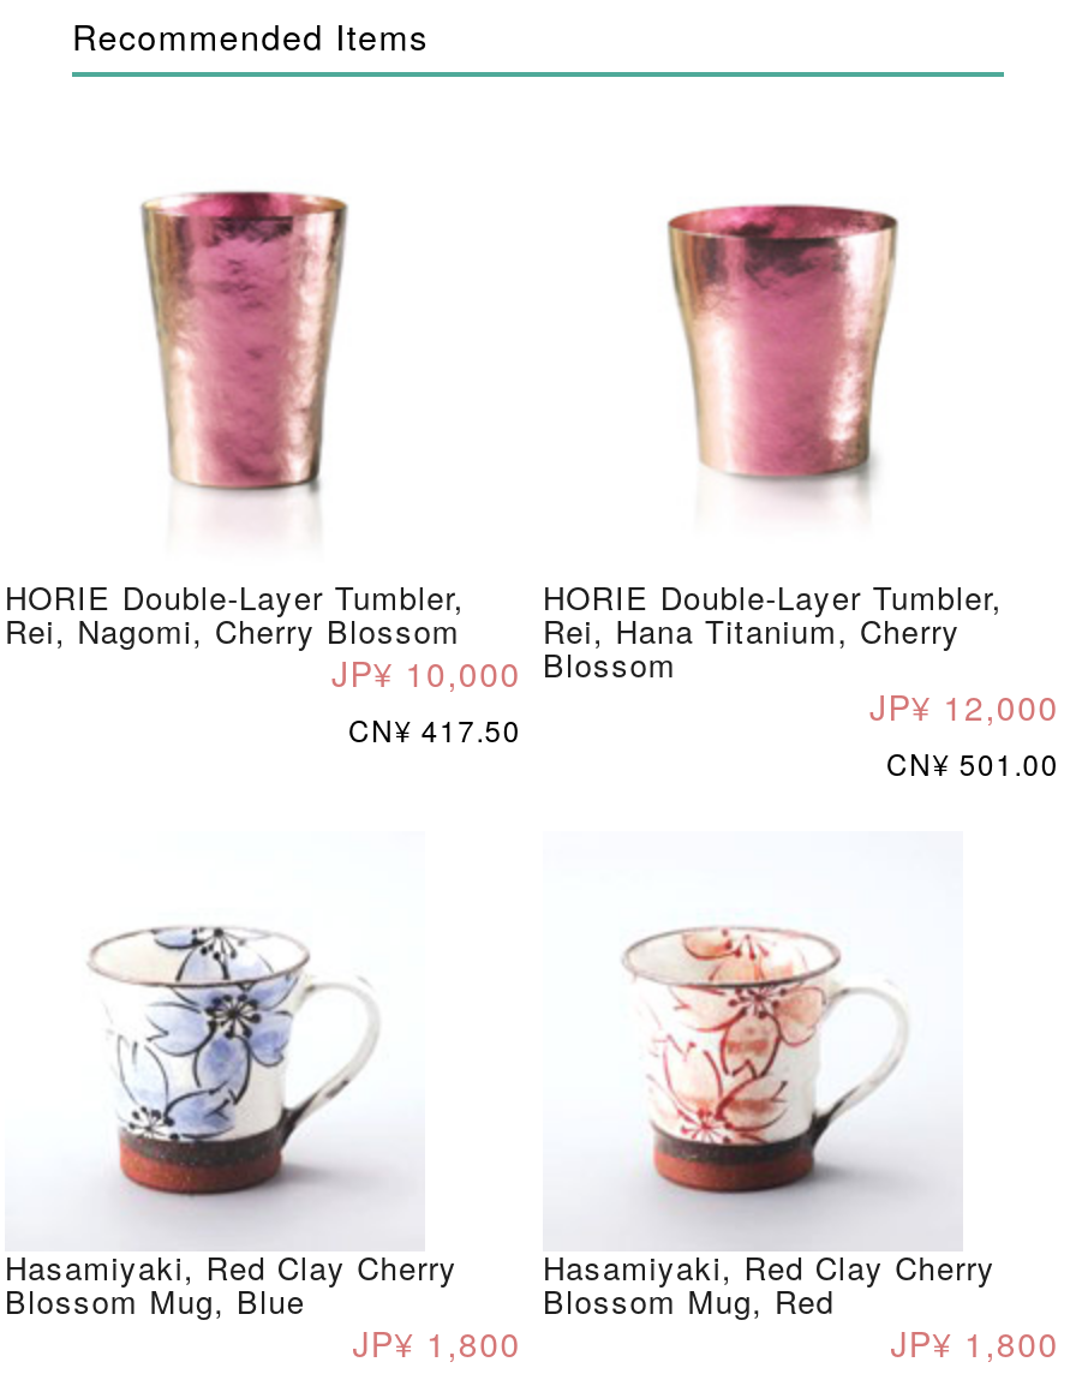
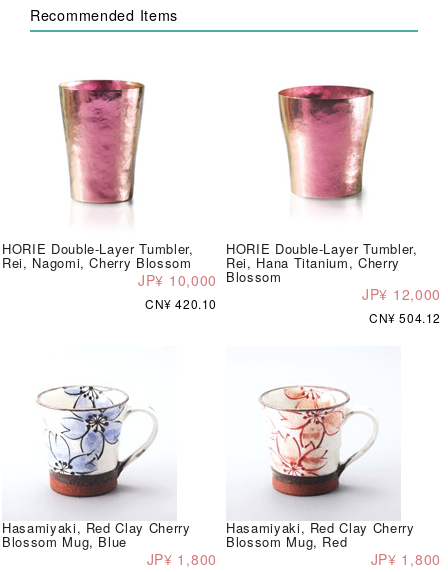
- CN¥ 417.50
+ CN¥ 420.10

- CN¥ 501.00
+ CN¥ 504.12
